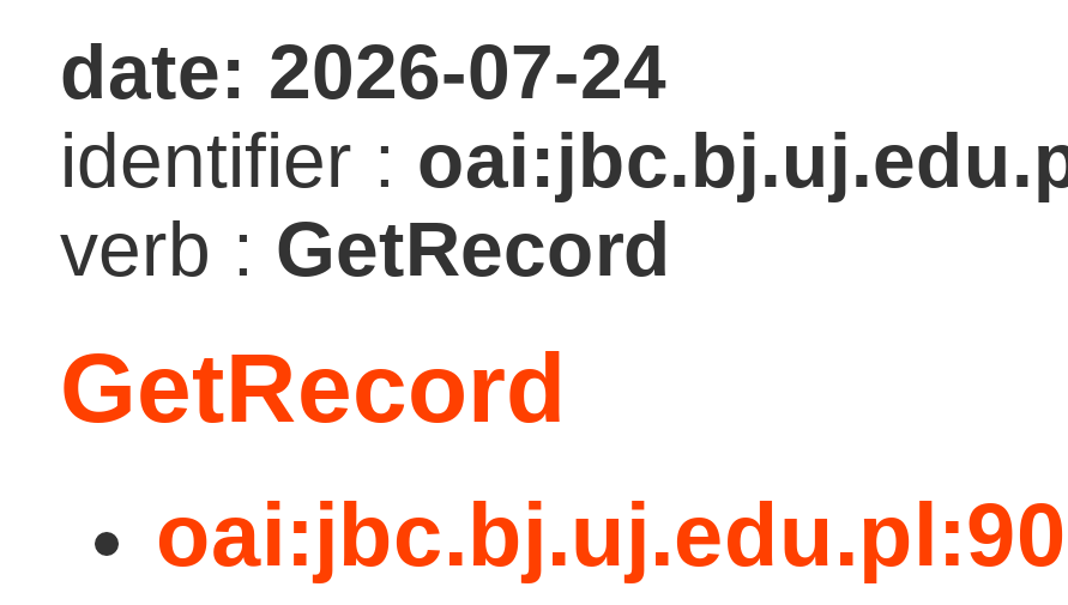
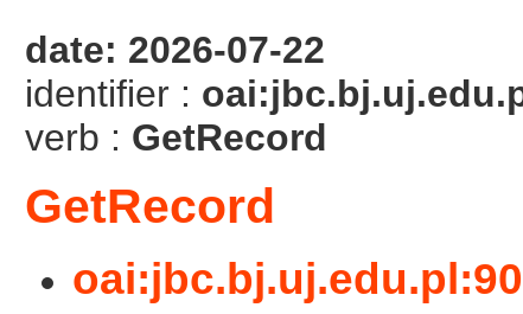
- date: 2026-07-24
+ date: 2026-07-22
